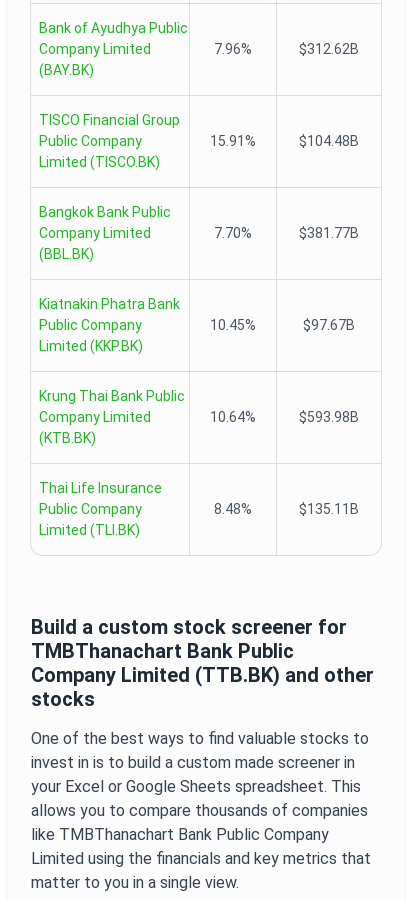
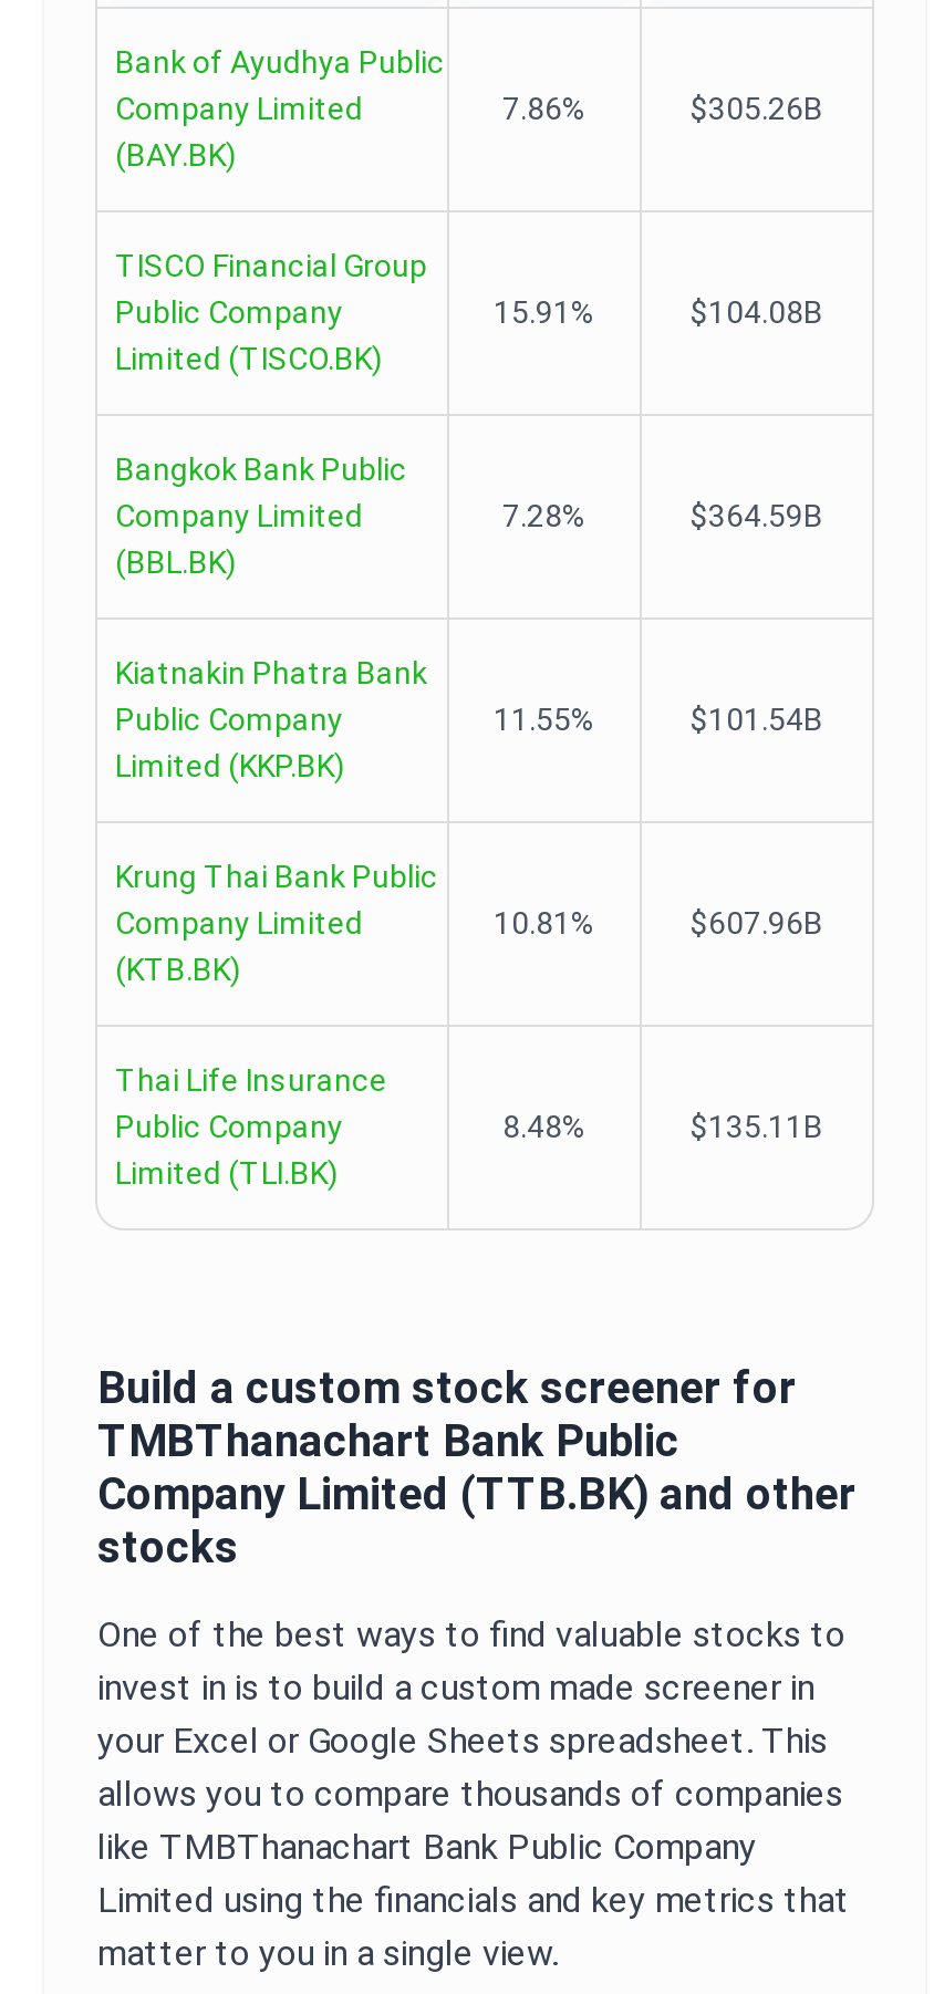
- 7.96%
- $312.62B
+ 7.86%
+ $305.26B

- $104.48B
+ $104.08B

- 7.70%
- $381.77B
+ 7.28%
+ $364.59B

- 10.45%
- $97.67B
+ 11.55%
+ $101.54B

- 10.64%
- $593.98B
+ 10.81%
+ $607.96B
